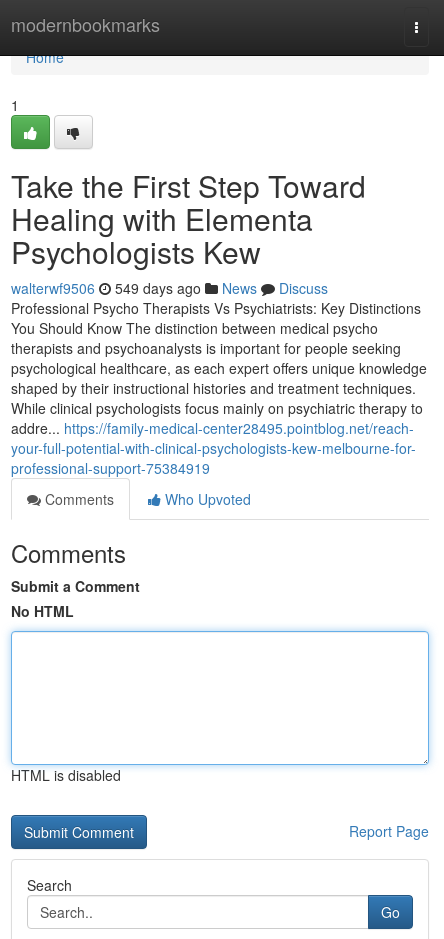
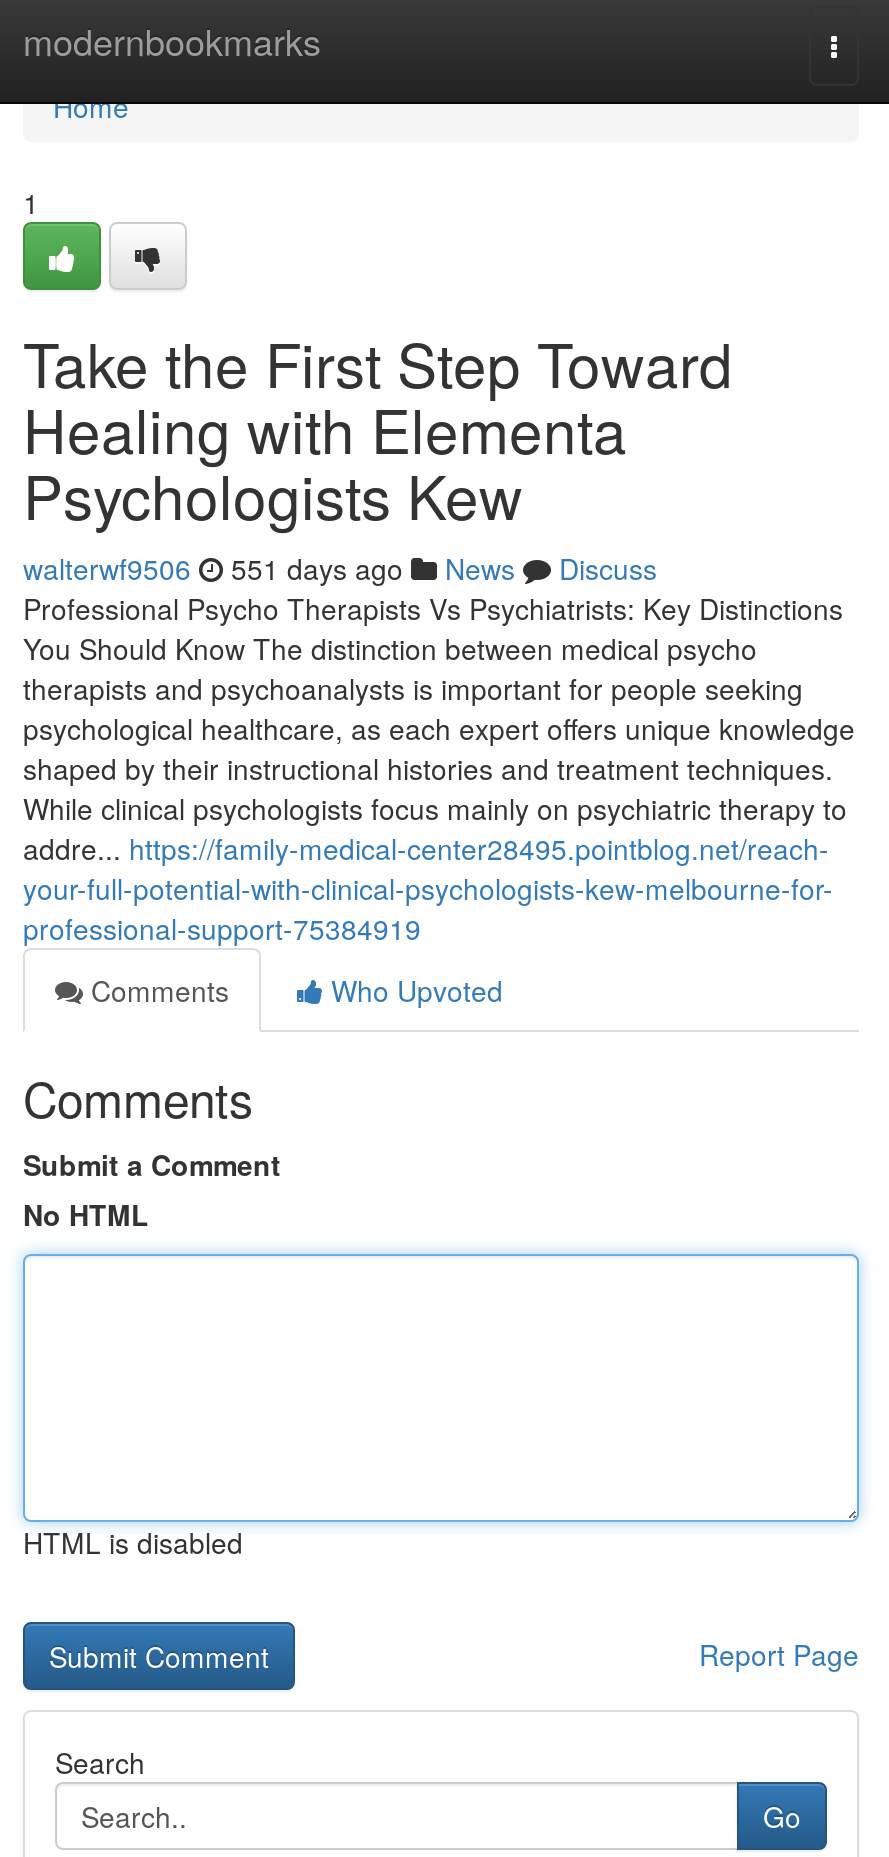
- walterwf9506 549 days ago News Discuss
+ walterwf9506 551 days ago News Discuss
